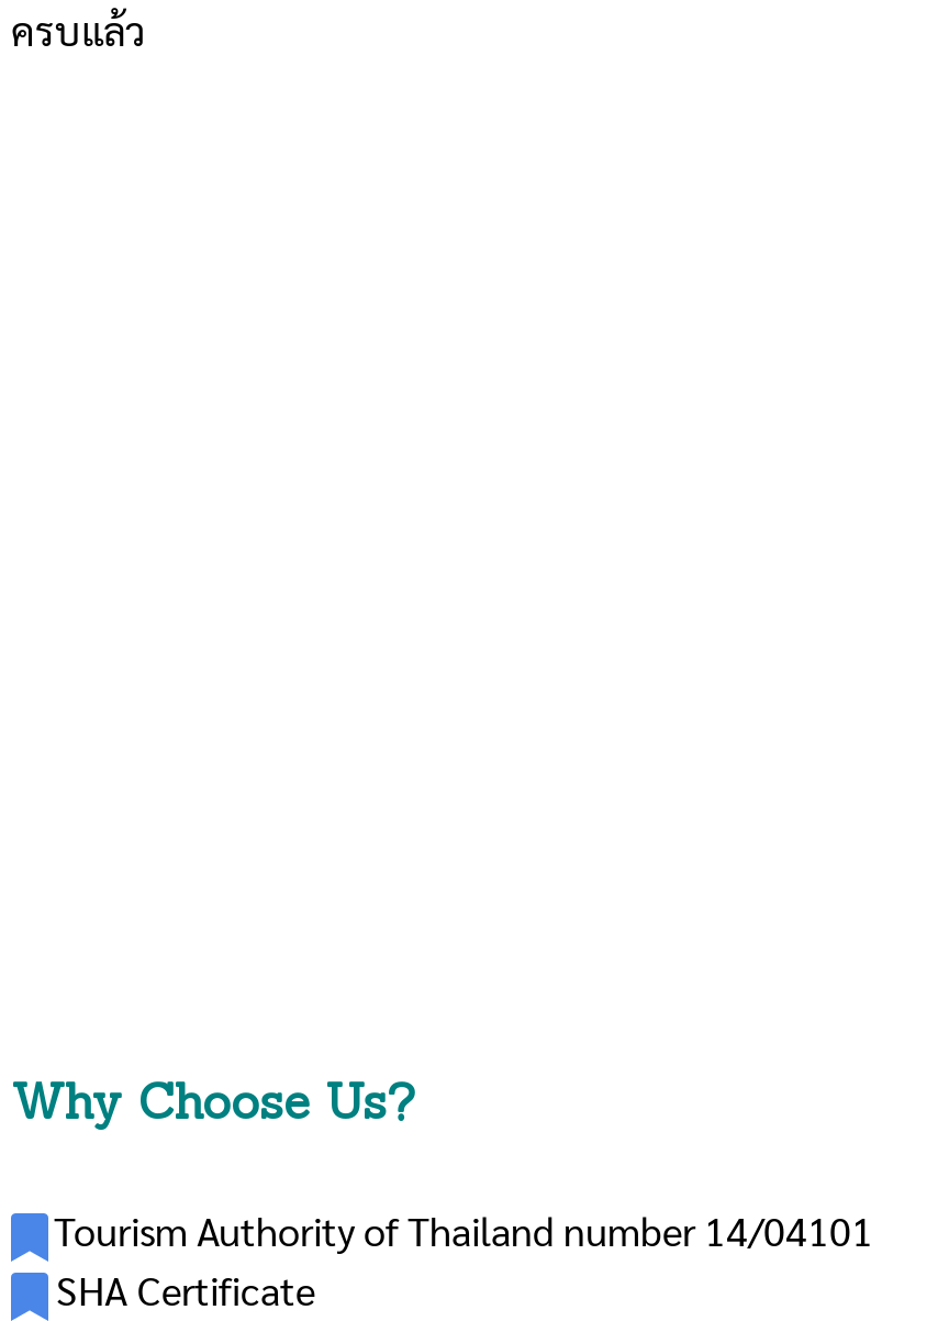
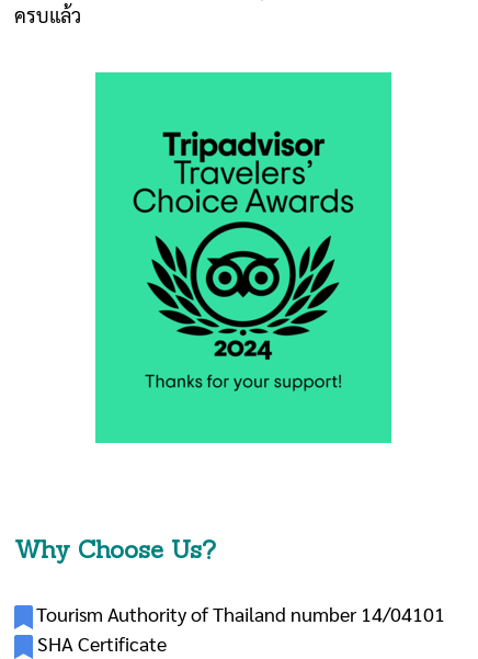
+ [image]
